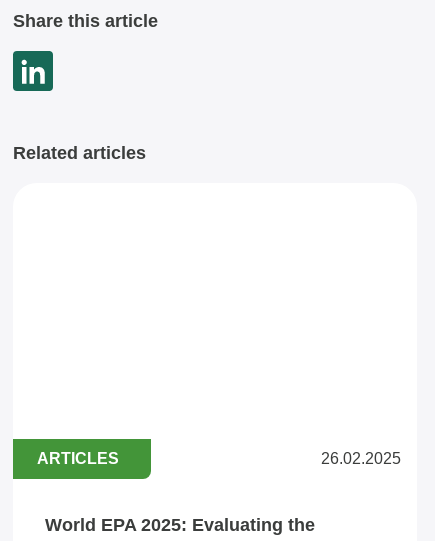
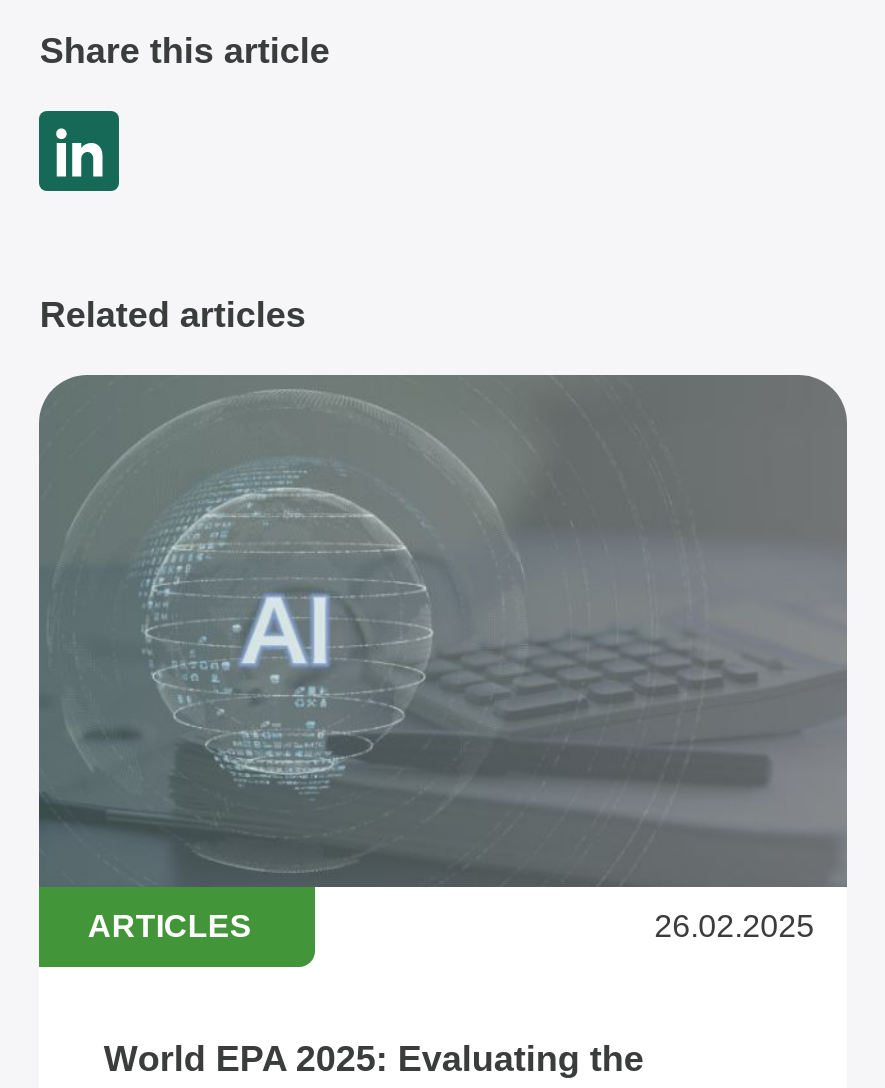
+ [image]
